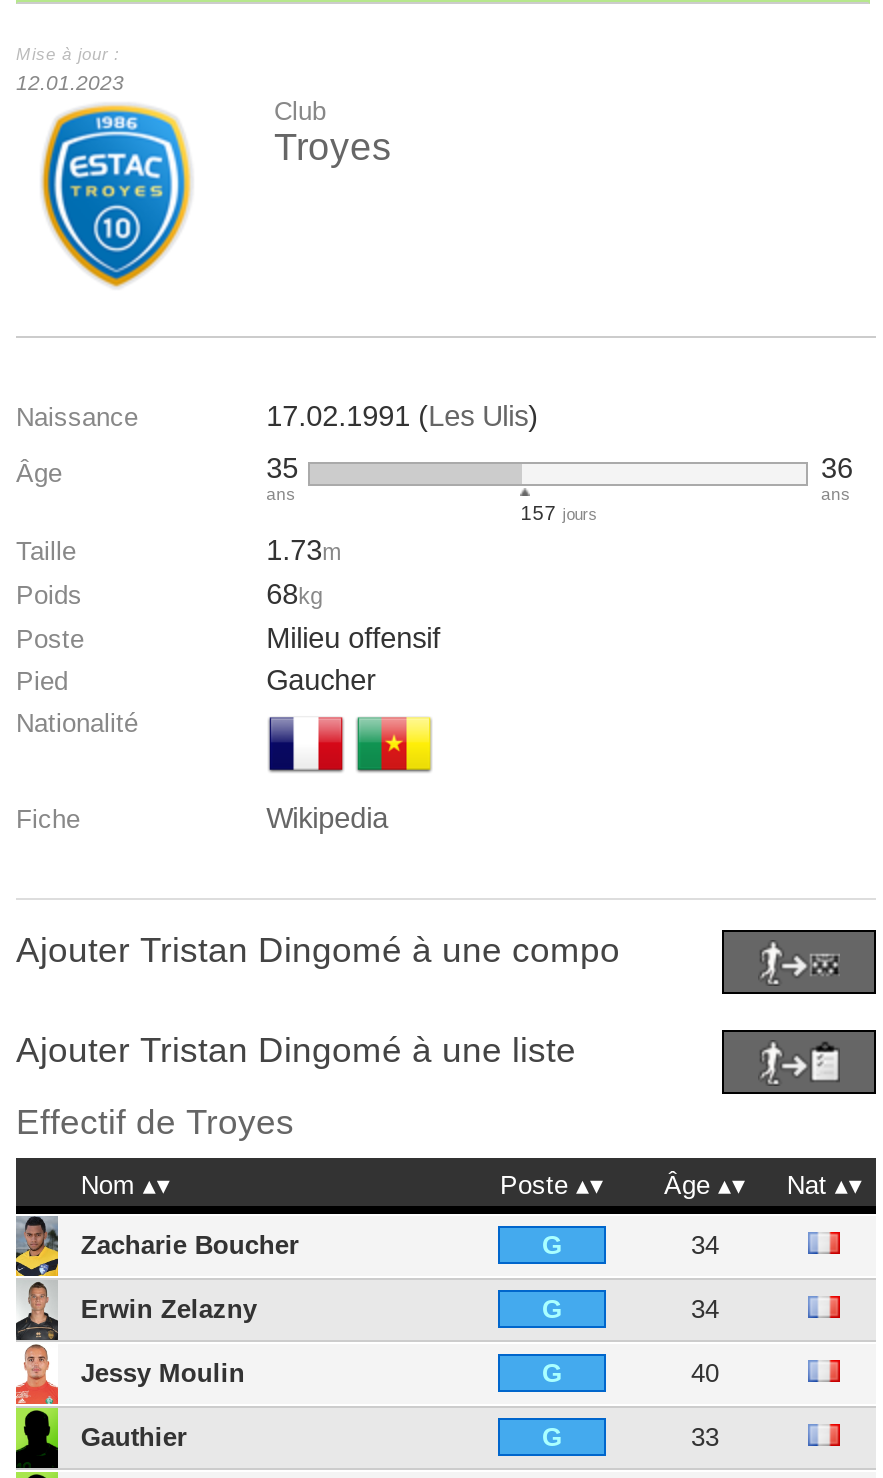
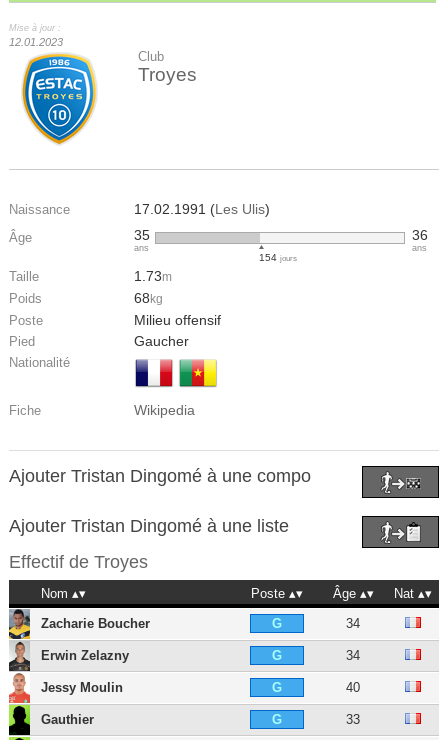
- 157 jours
+ 154 jours
